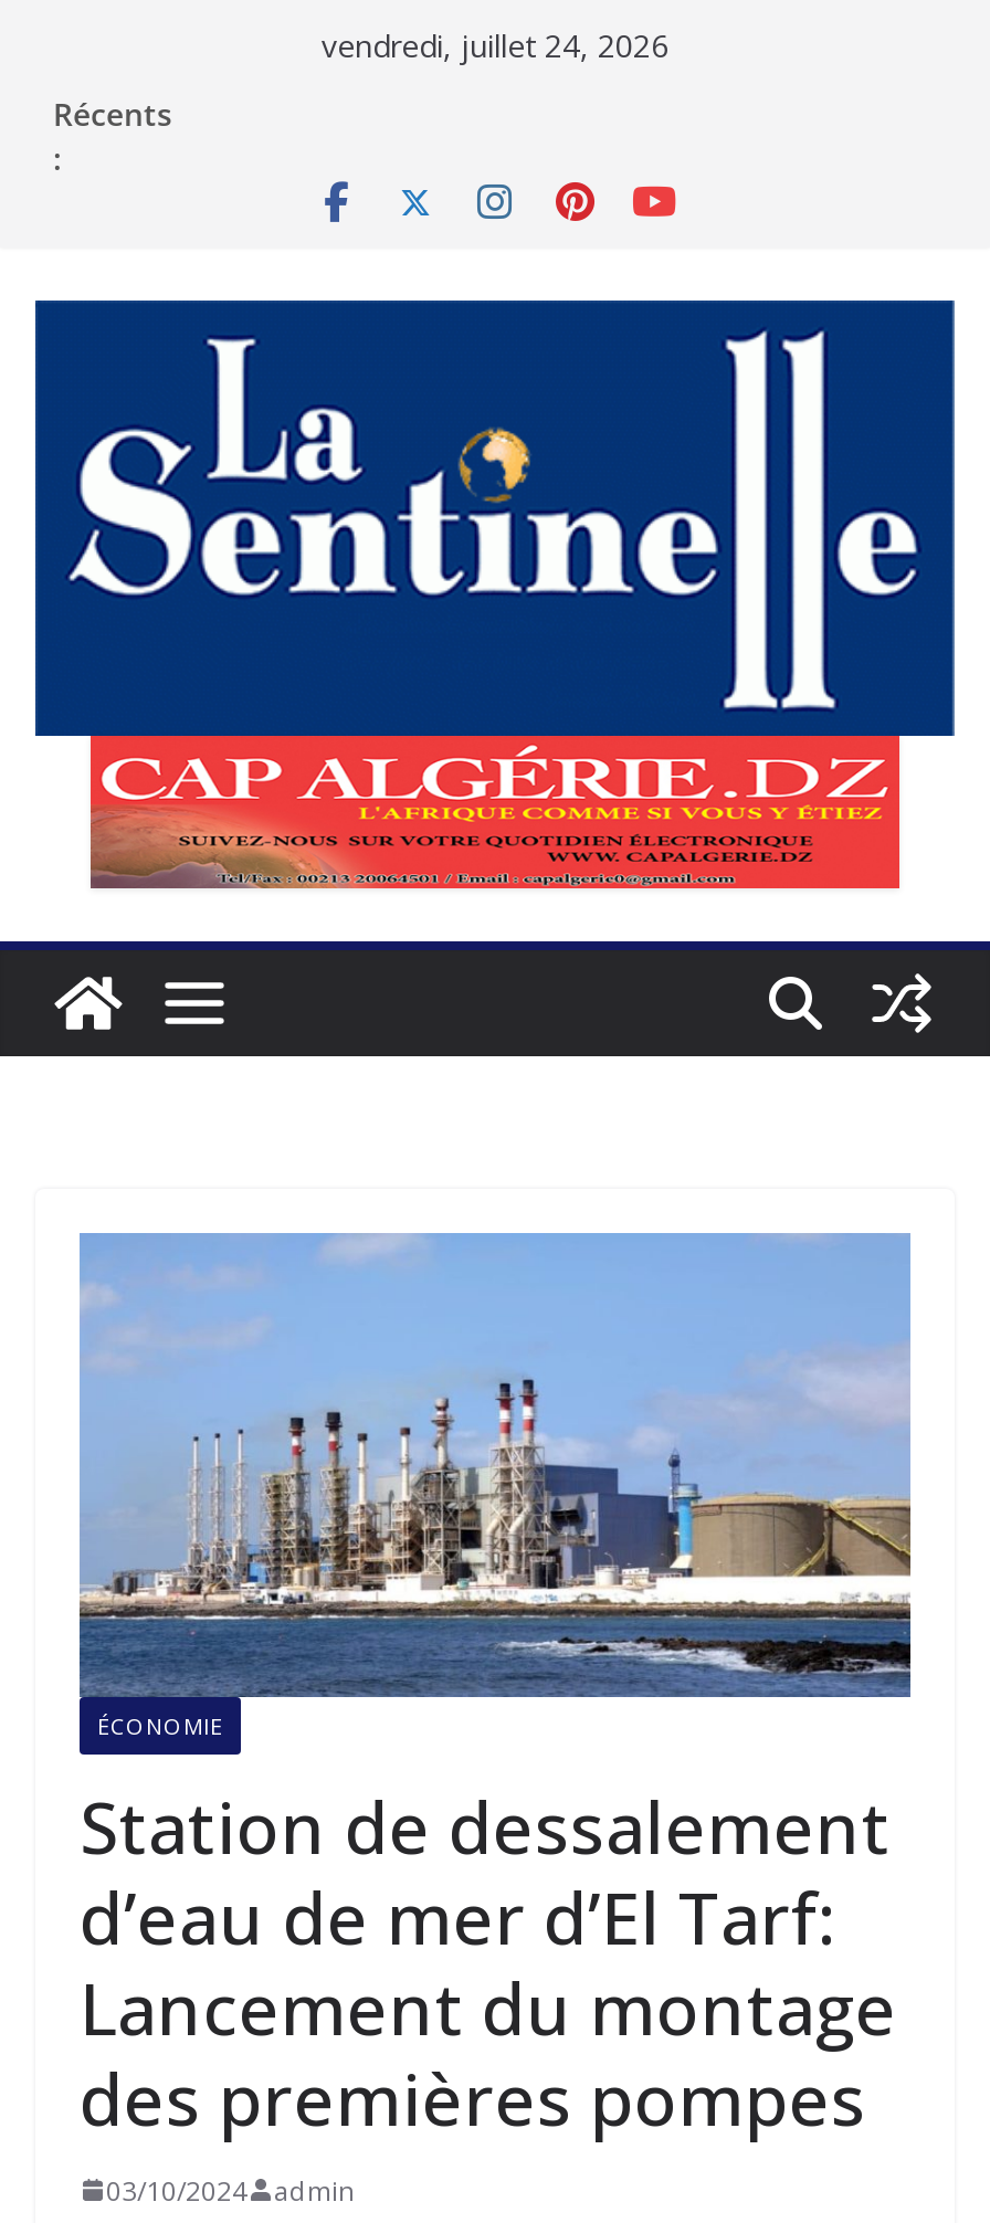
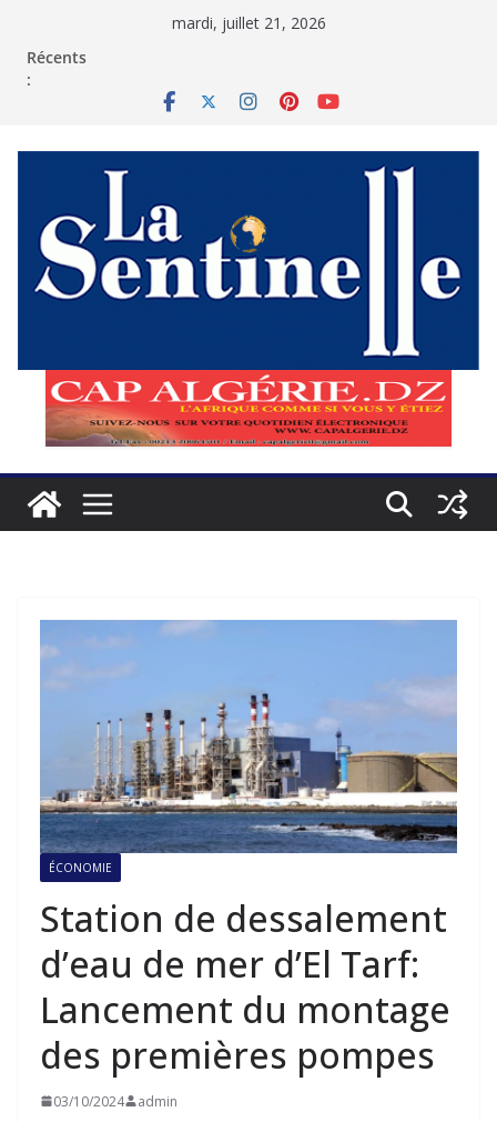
- vendredi, juillet 24, 2026
+ mardi, juillet 21, 2026
